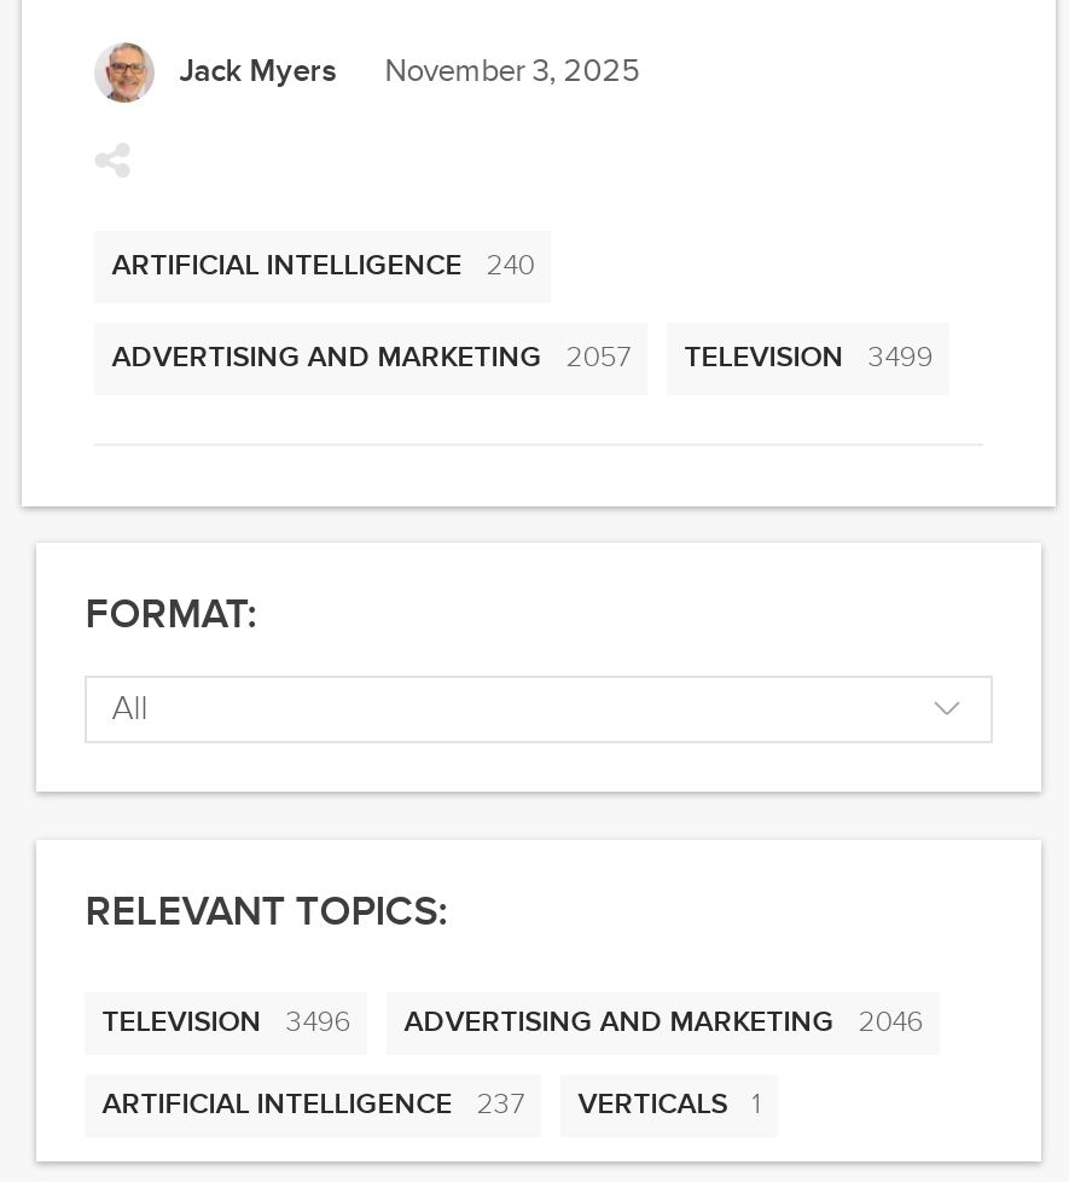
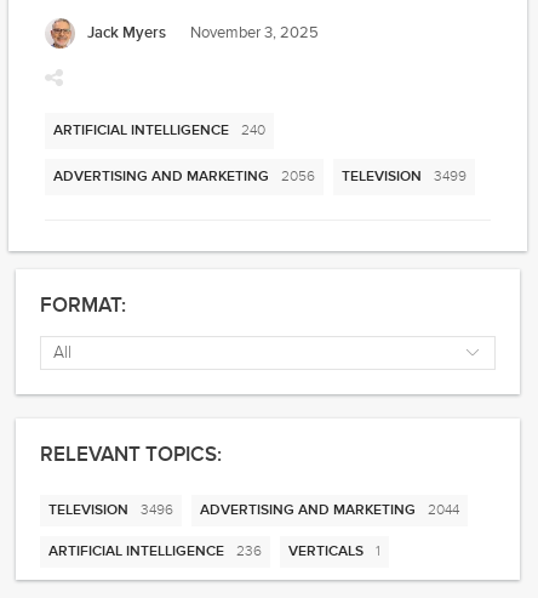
- ADVERTISING AND MARKETING 2057 TELEVISION 3499
+ ADVERTISING AND MARKETING 2056 TELEVISION 3499

- TELEVISION 3496 ADVERTISING AND MARKETING 2046
+ TELEVISION 3496 ADVERTISING AND MARKETING 2044

- ARTIFICIAL INTELLIGENCE 237 VERTICALS 1
+ ARTIFICIAL INTELLIGENCE 236 VERTICALS 1
